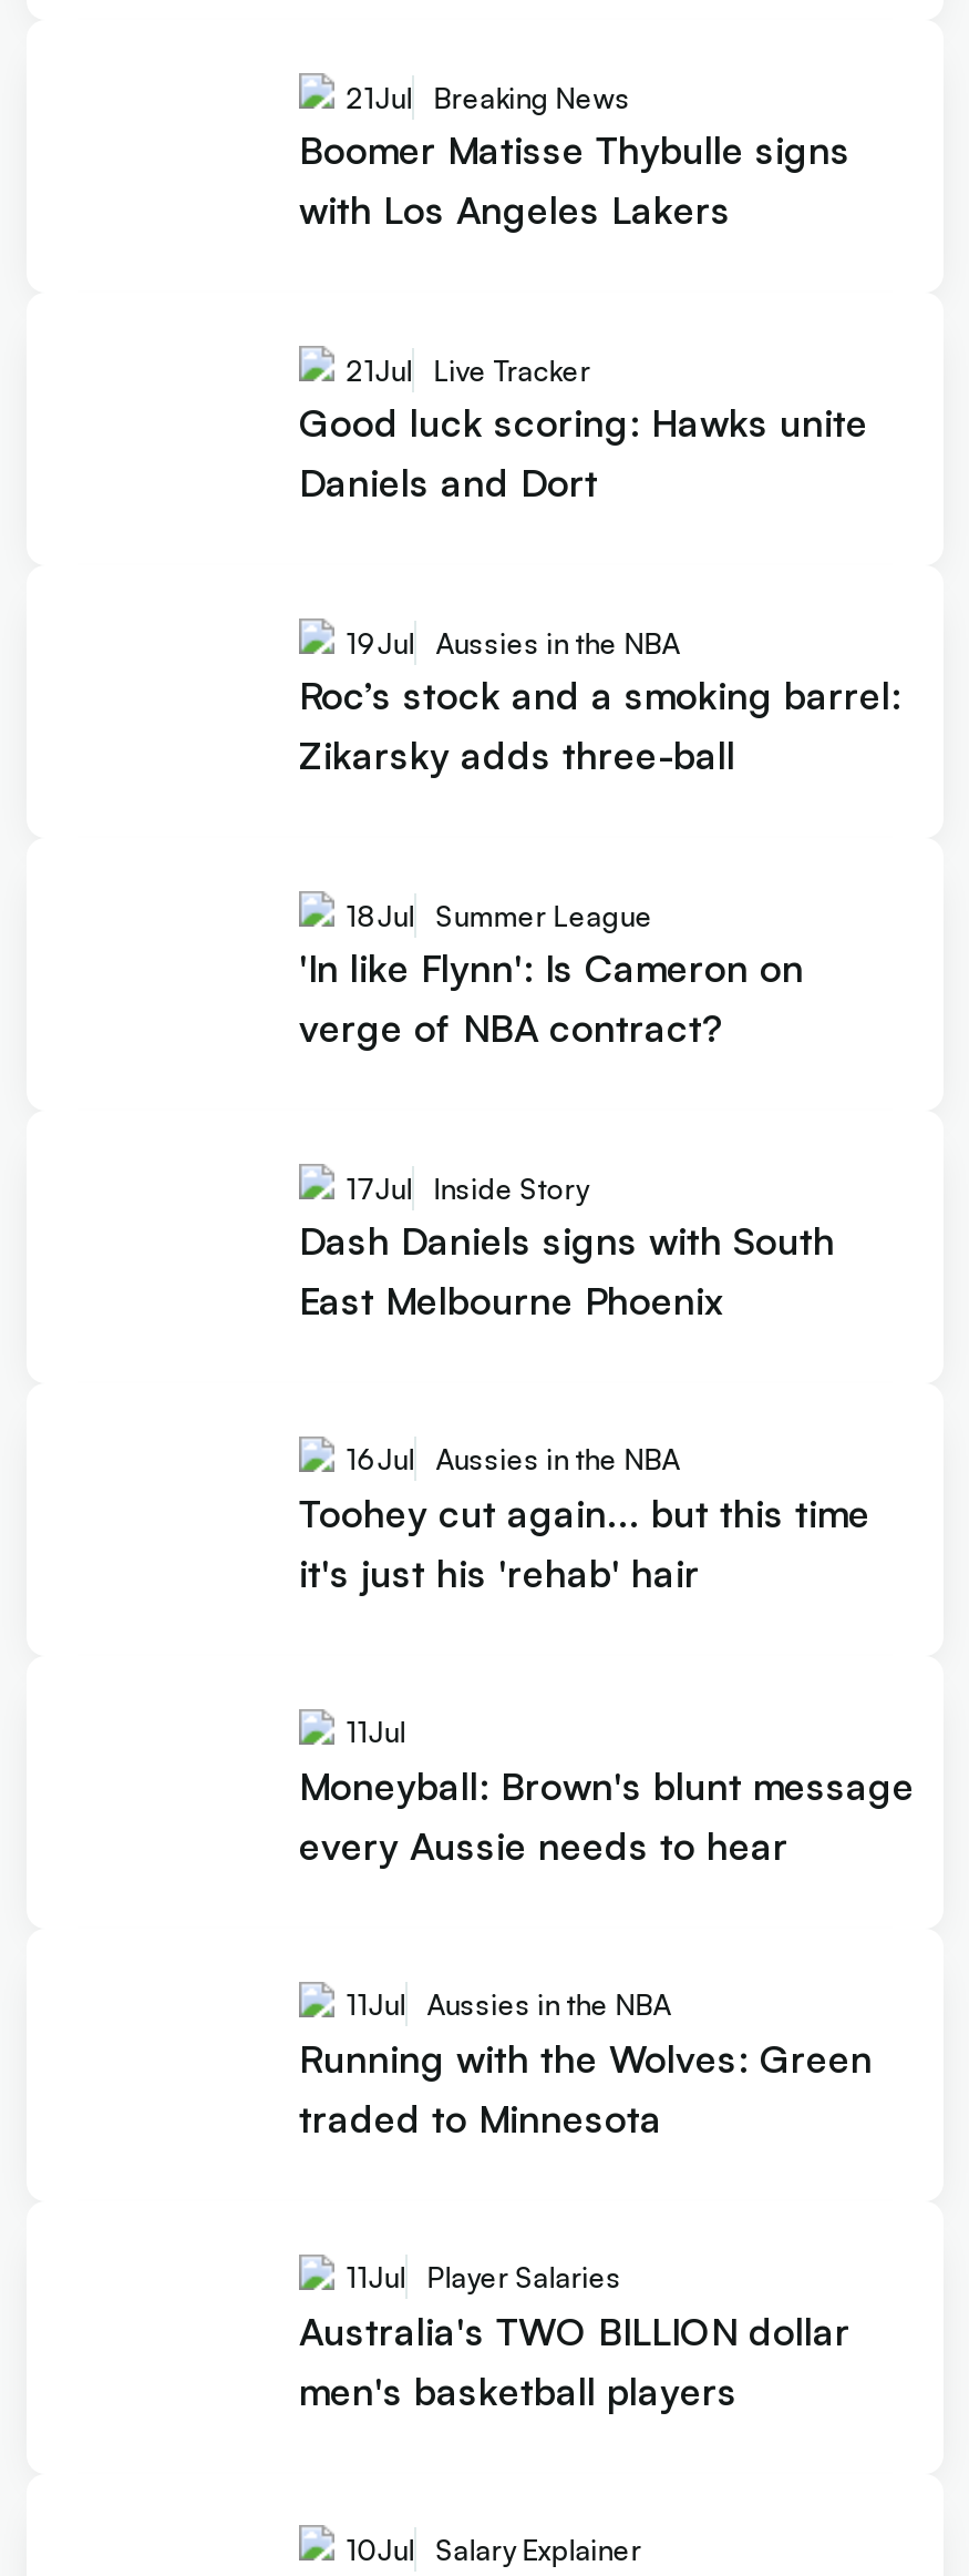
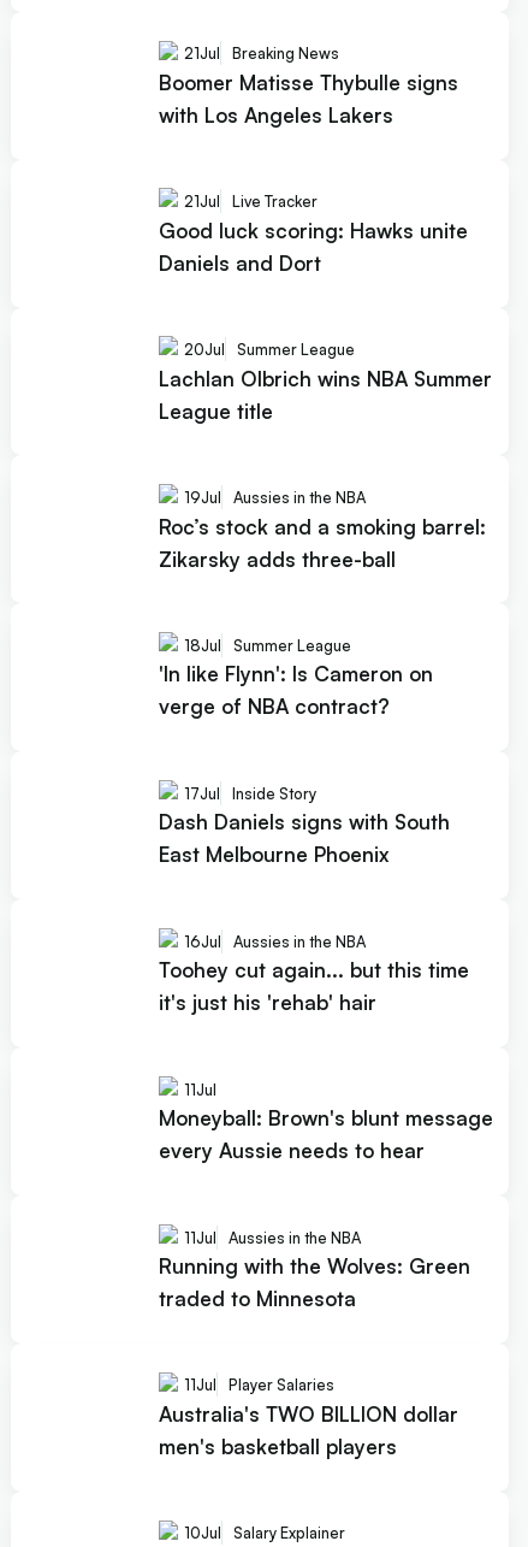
+ 20Jul Summer League
+ Lachlan Olbrich wins NBA Summer
+ League title
